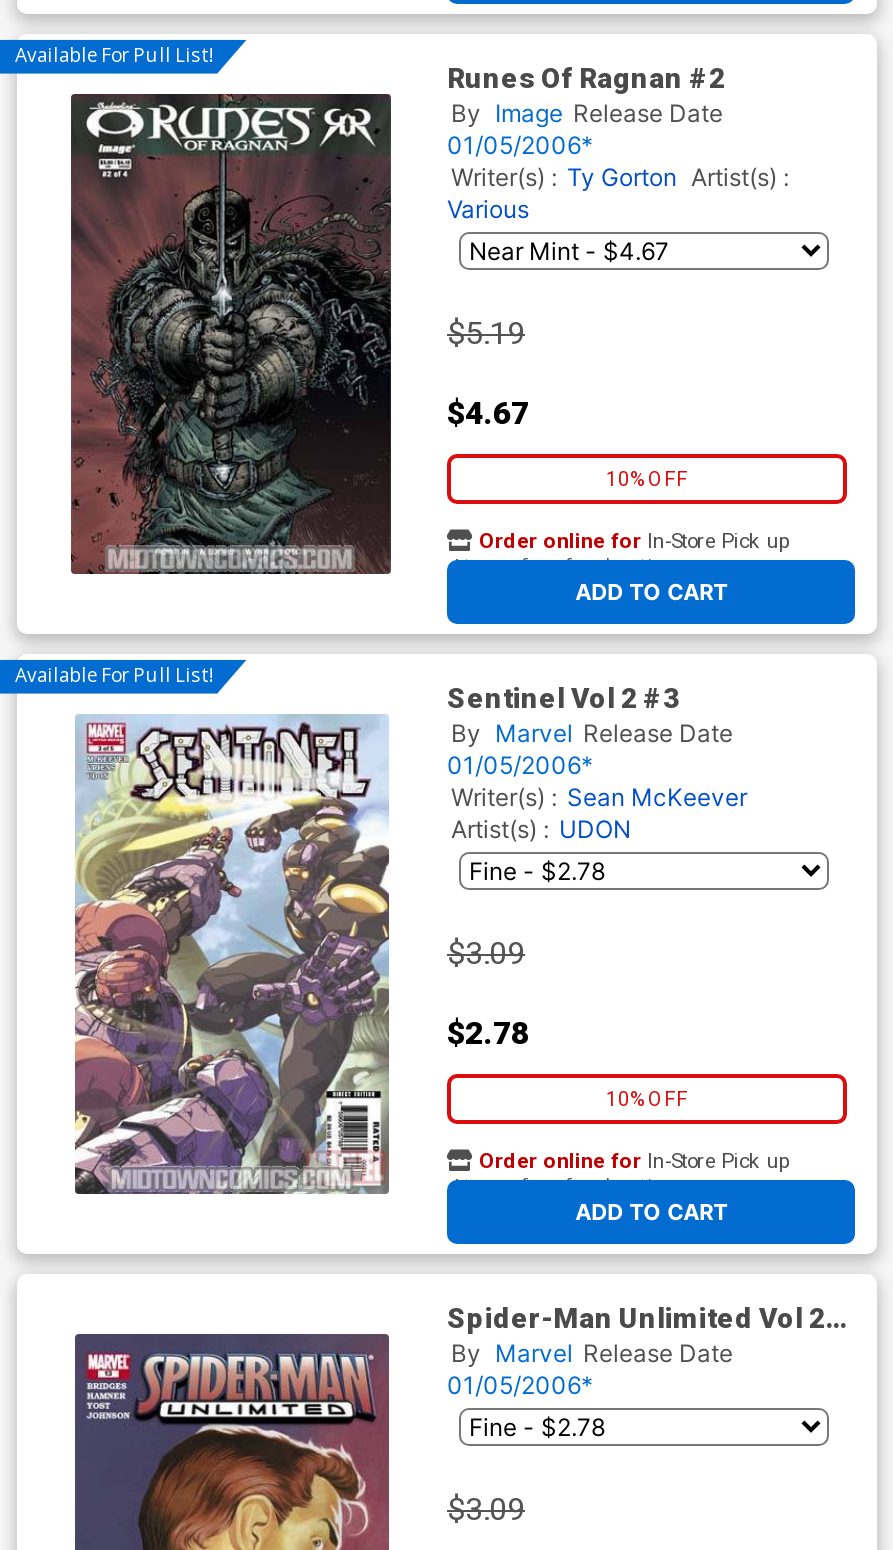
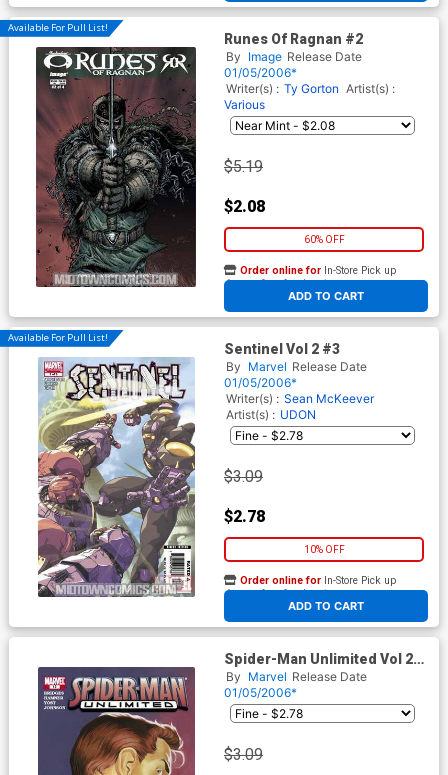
- $4.67
+ $2.08

- 10% OFF
+ 60% OFF
